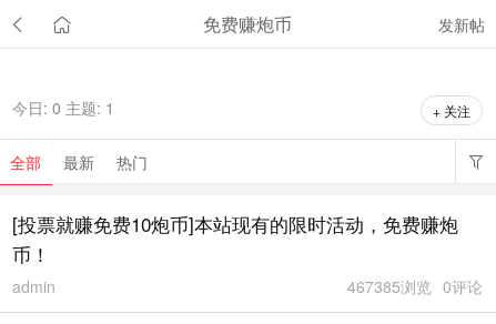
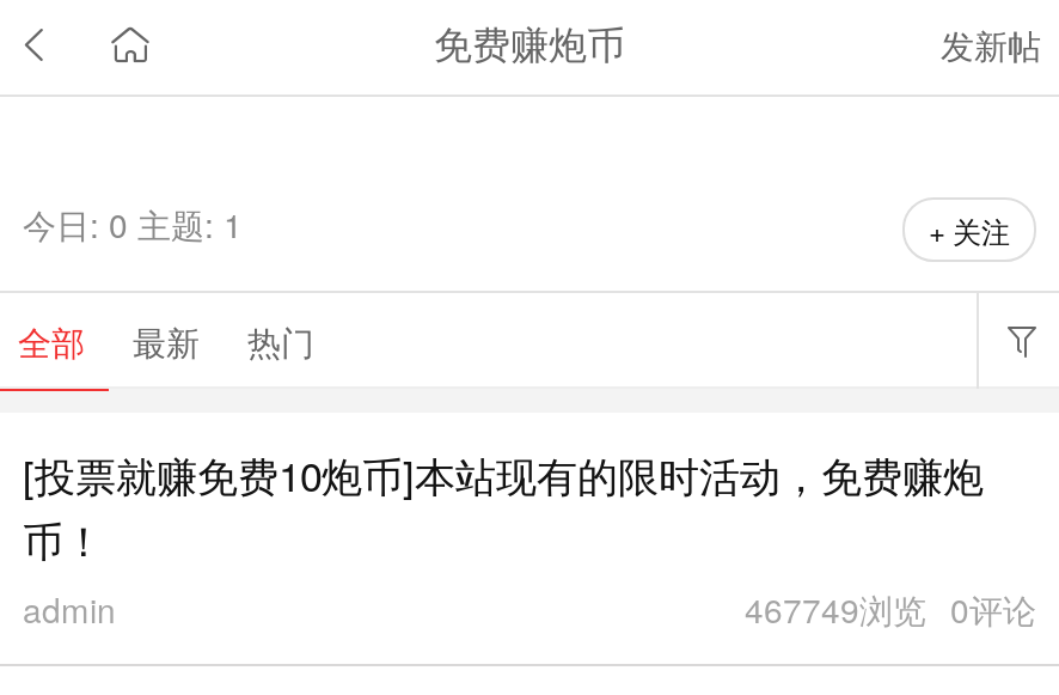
- 467385浏览 0评论
+ 467749浏览 0评论
